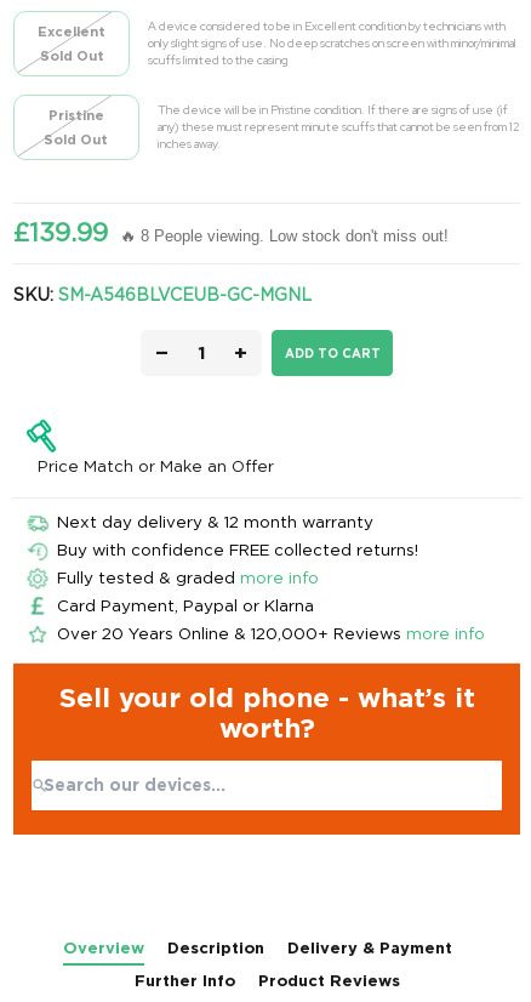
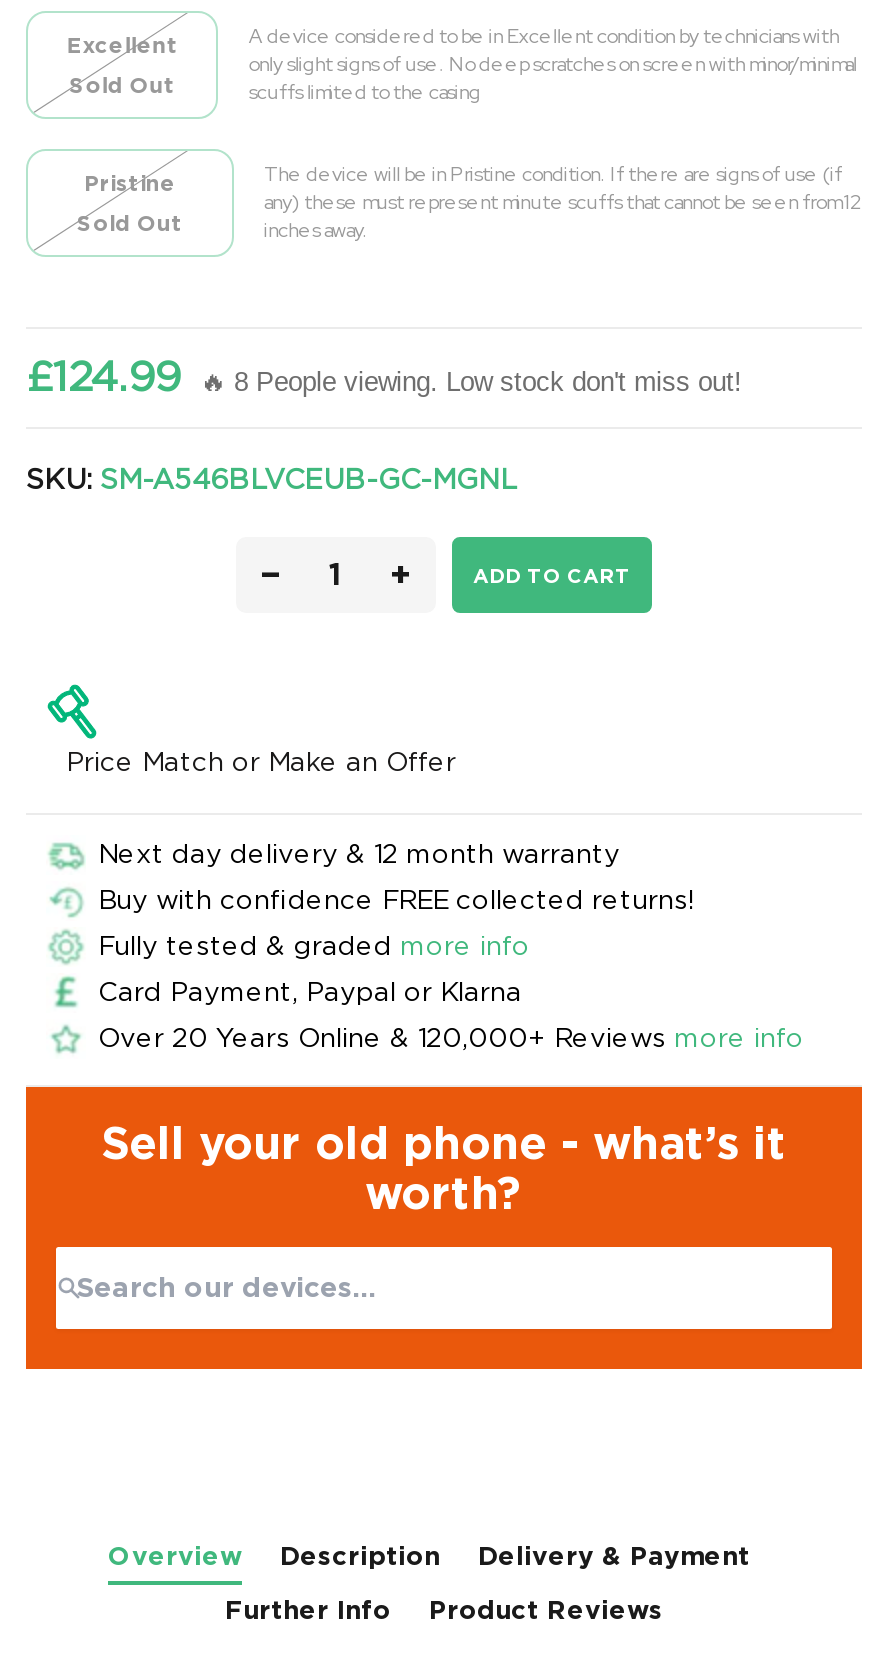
- £139.99
+ £124.99
